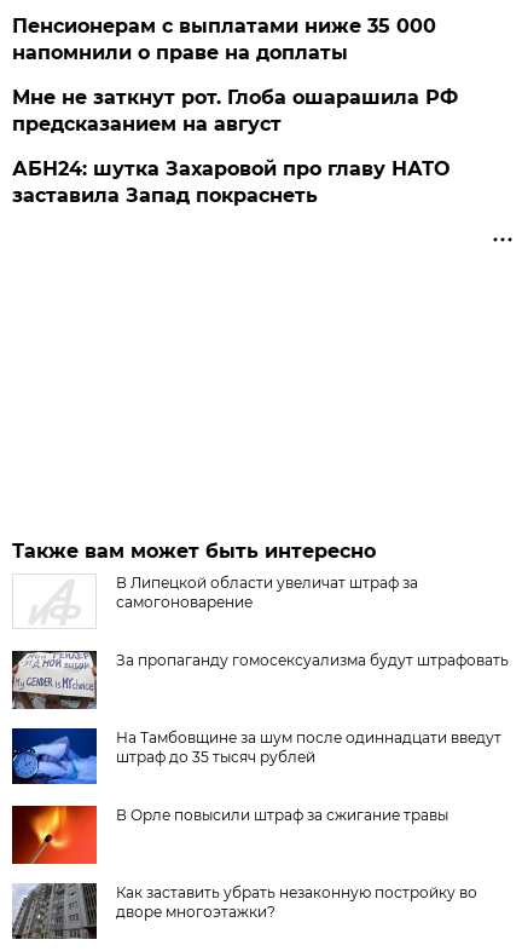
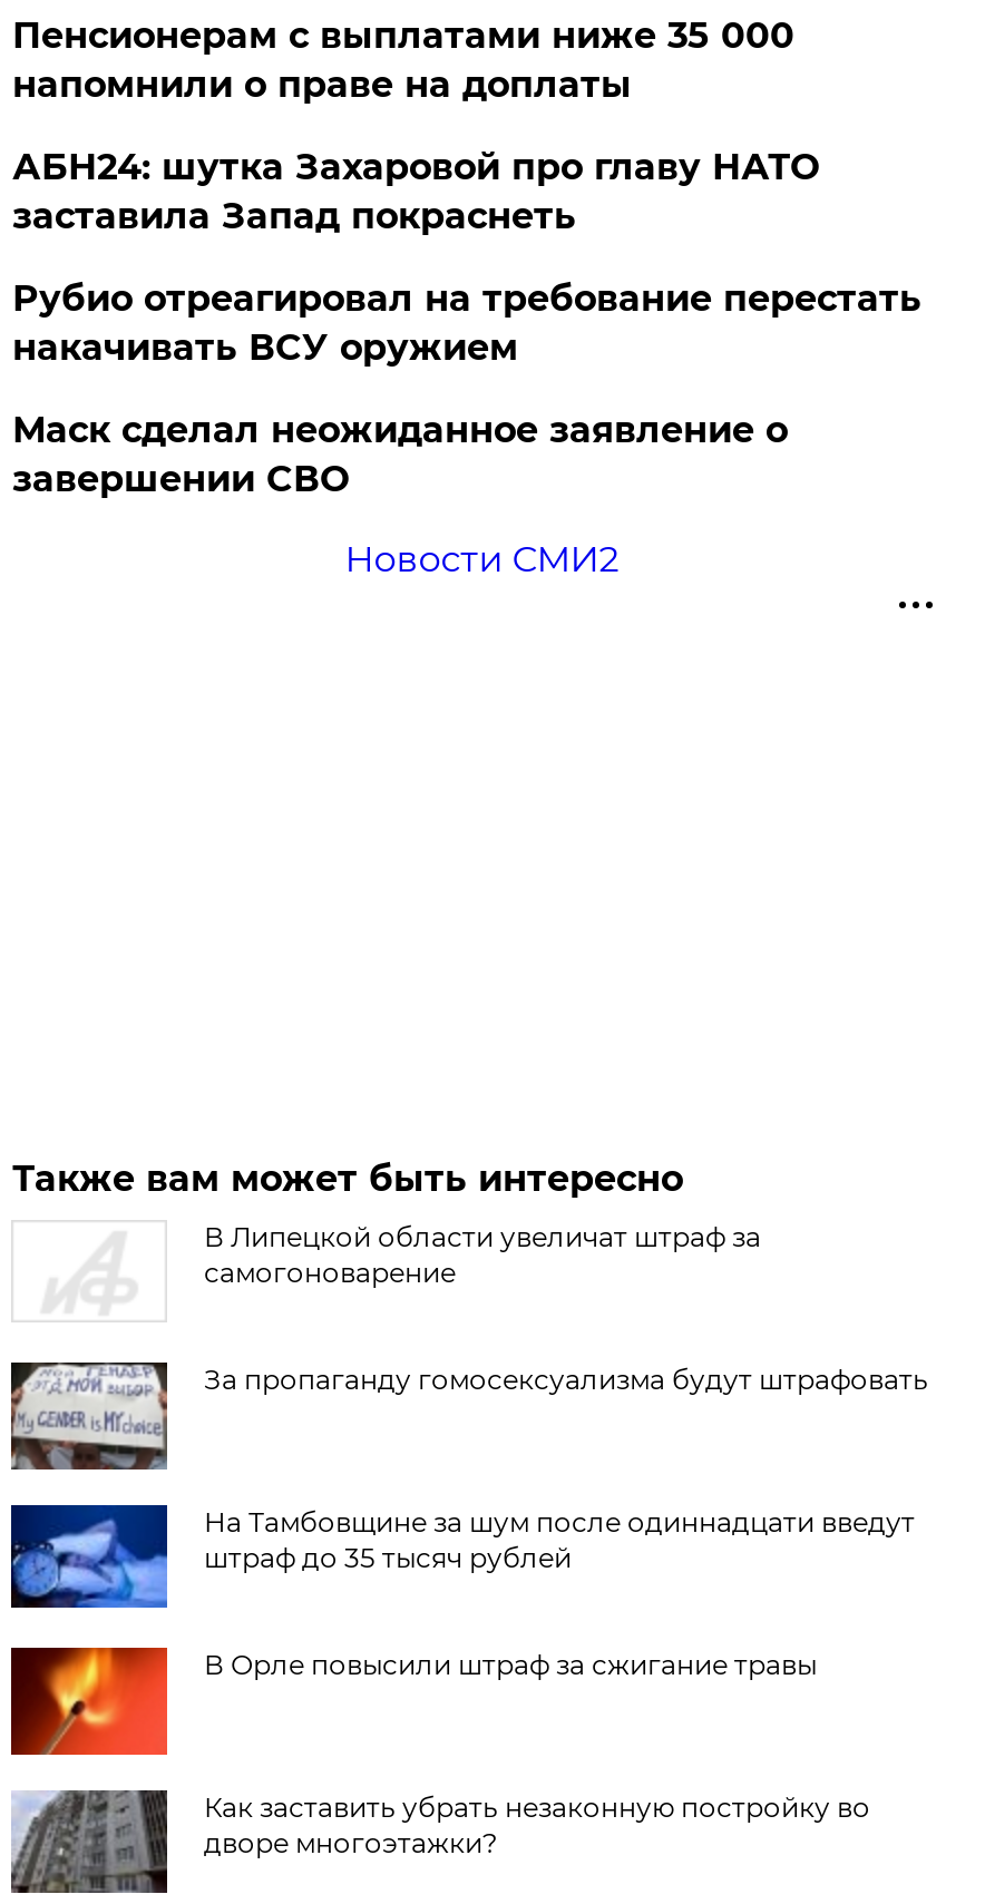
- Мне не заткнут рот. Глоба ошарашила РФ
- предсказанием на август

moved up: АБН24: шутка Захаровой про главу НАТО | заставила Запад покраснеть

+ Рубио отреагировал на требование перестать
+ накачивать ВСУ оружием
+ Маск сделал неожиданное заявление о
+ завершении СВО
+ Новости СМИ2
